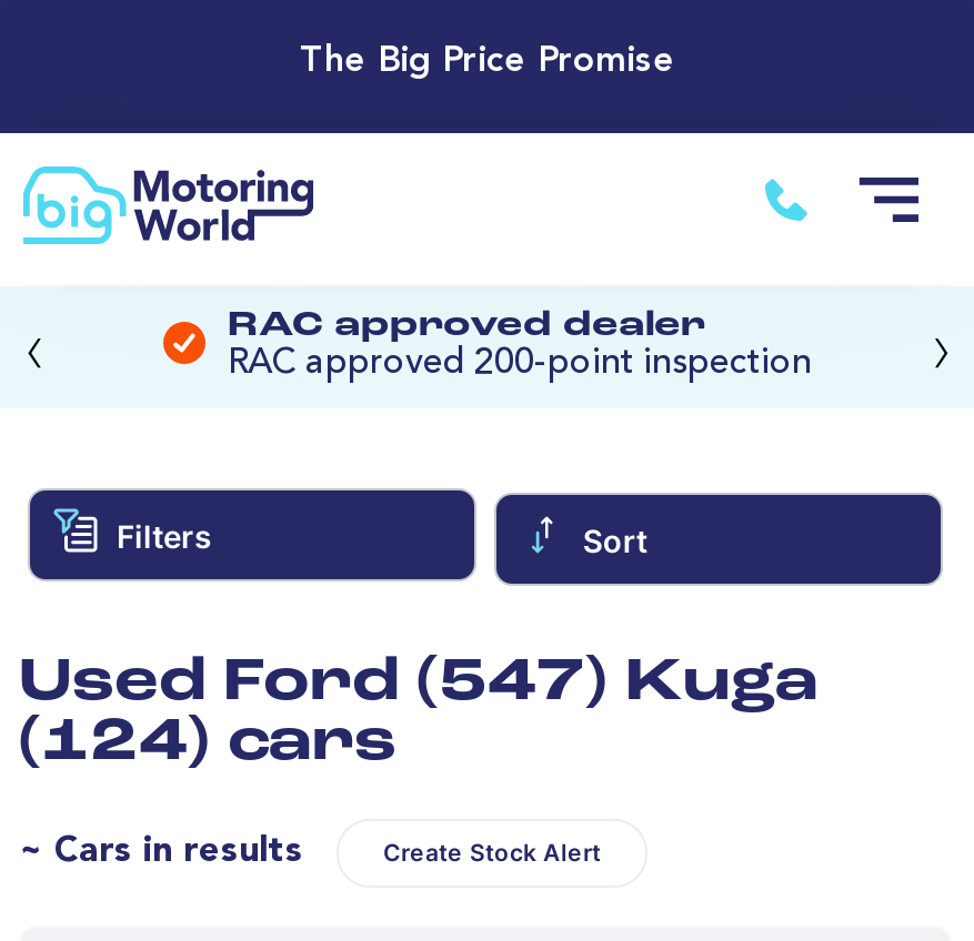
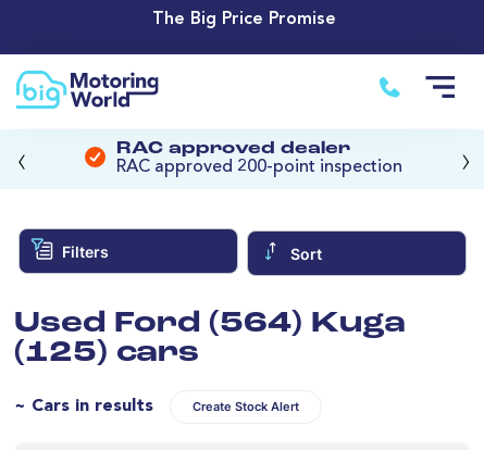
- Used Ford (547) Kuga
+ Used Ford (564) Kuga

- (124) cars
+ (125) cars
